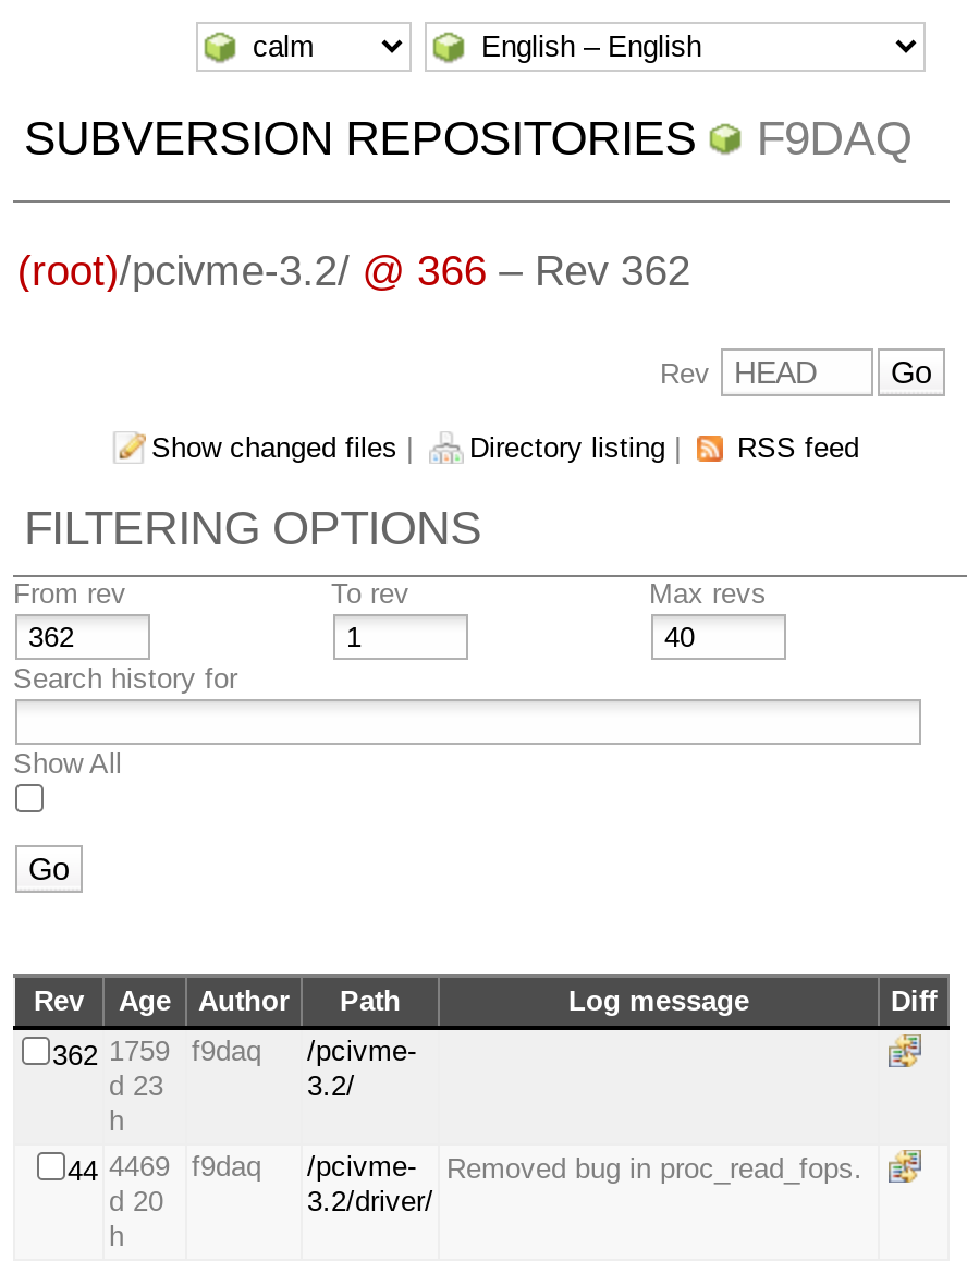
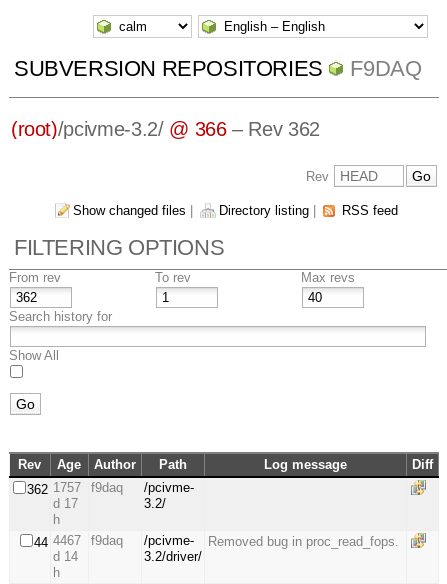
- 362 1759 f9daq /pcivme-
+ 362 1757 f9daq /pcivme-

- d 23
+ d 17

- 44 4469 f9daq /pcivme- Removed bug in proc_read_fops.
+ 44 4467 f9daq /pcivme- Removed bug in proc_read_fops.

- d 20
+ d 14
